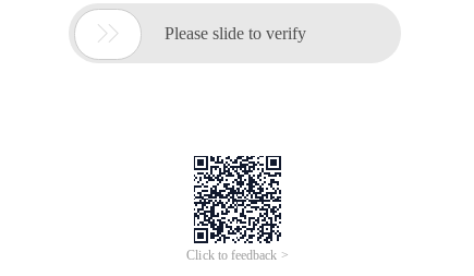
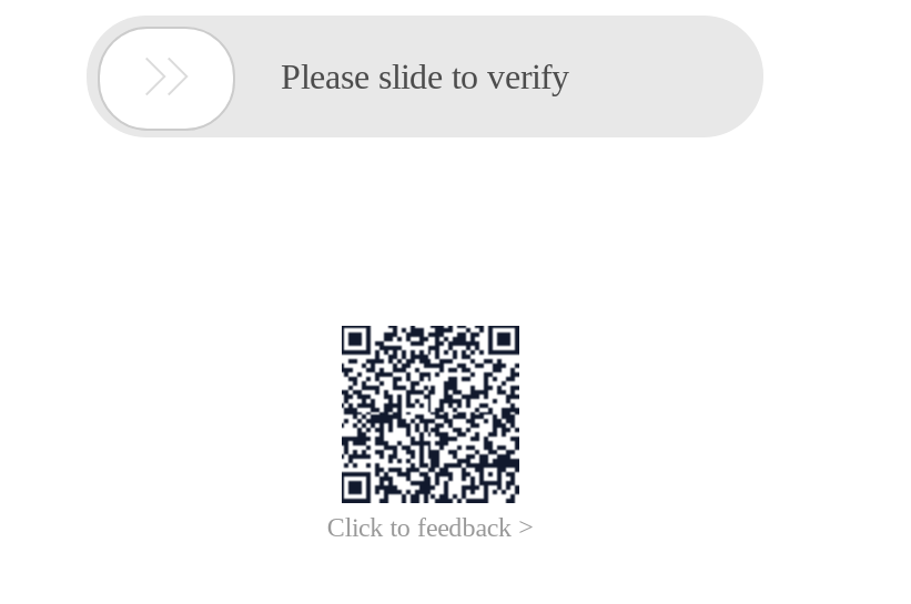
- [image]
+ [image]
